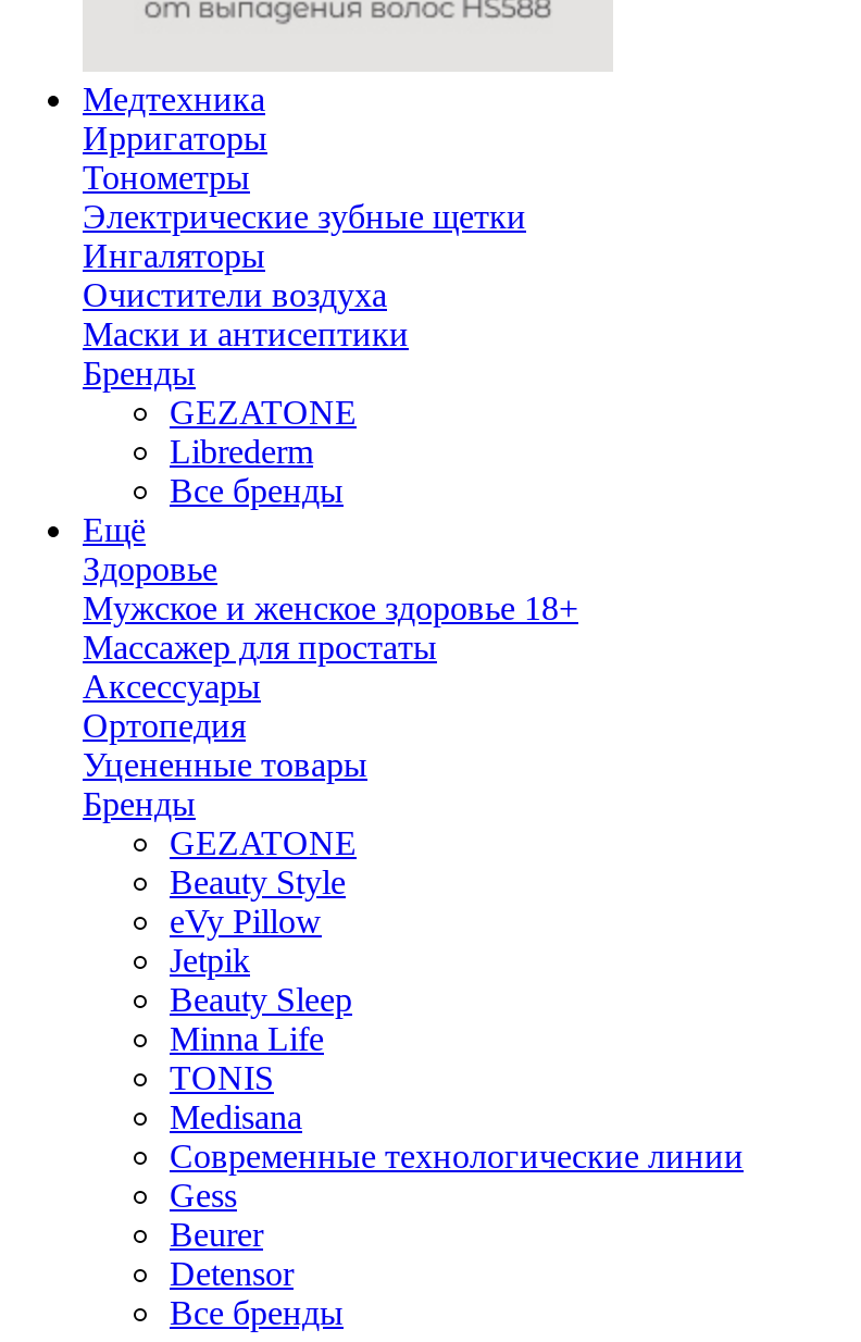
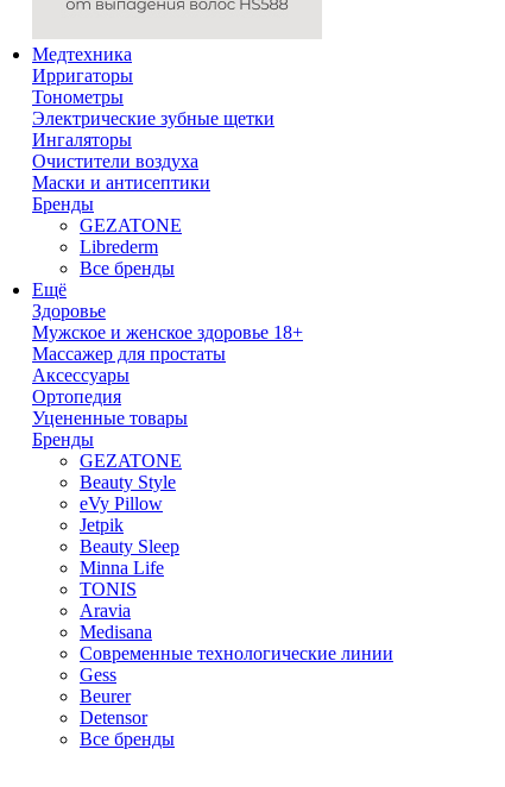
+ Aravia
